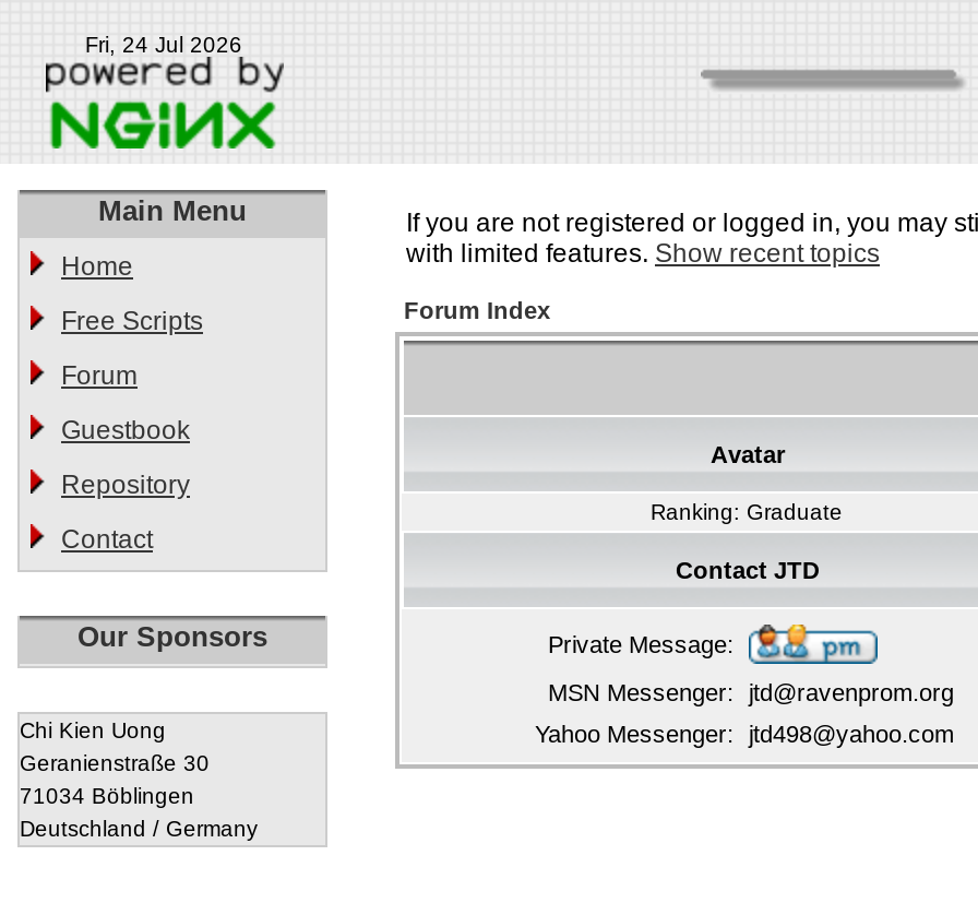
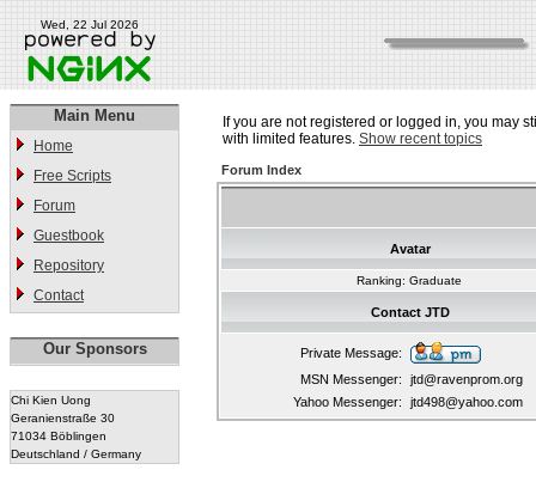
- Fri, 24 Jul 2026
+ Wed, 22 Jul 2026
